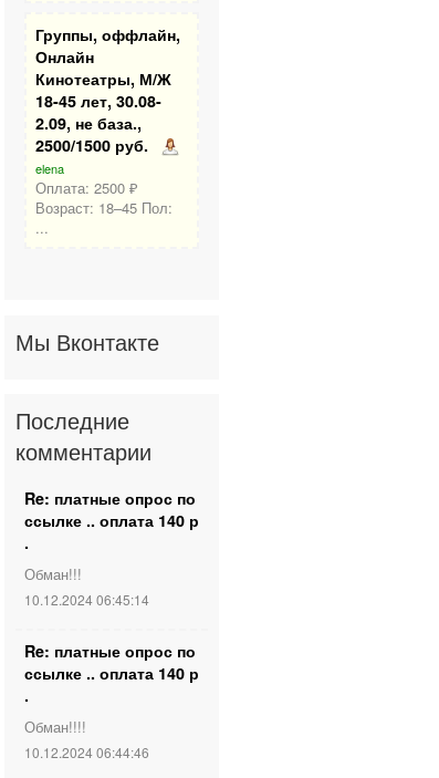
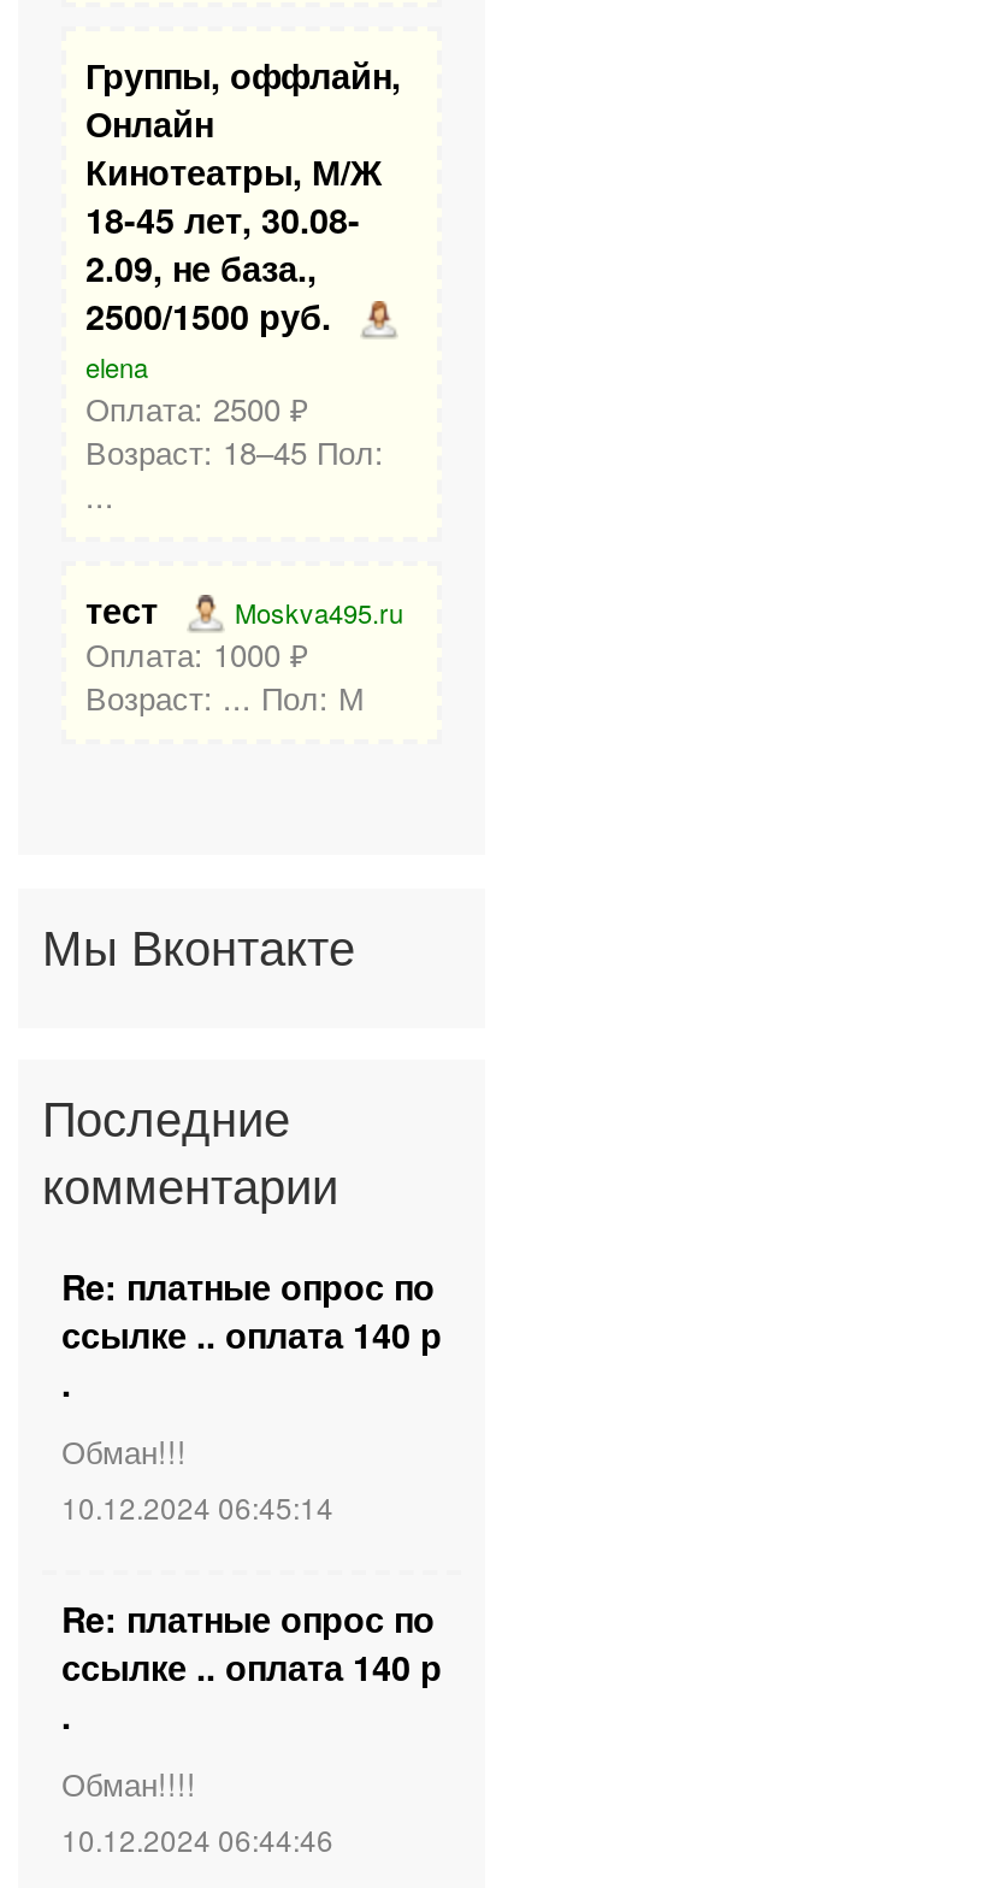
+ тест
+ Moskva495.ru
+ Оплата: 1000 ₽
+ Возраст: ... Пол: М
